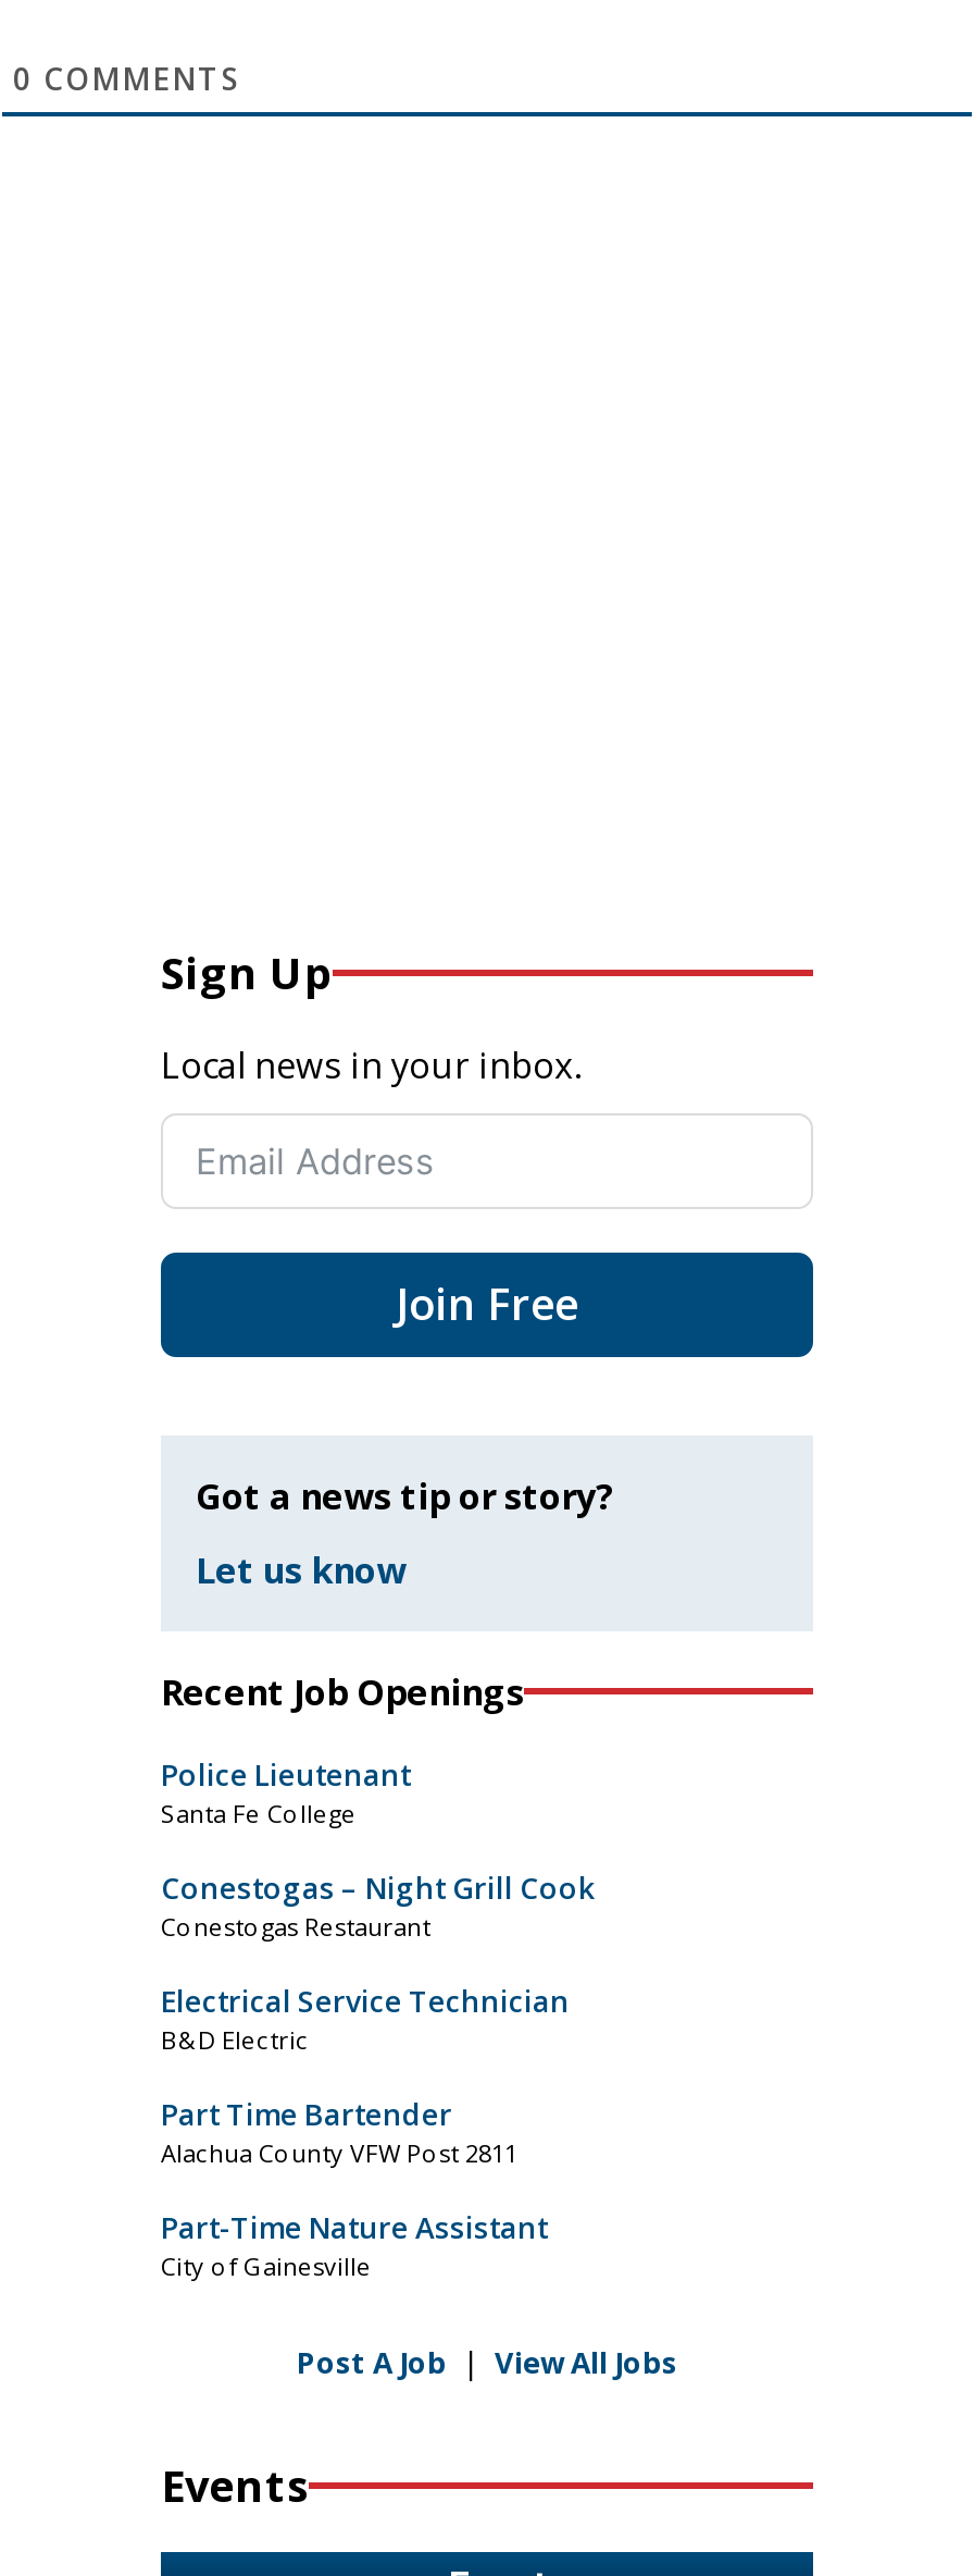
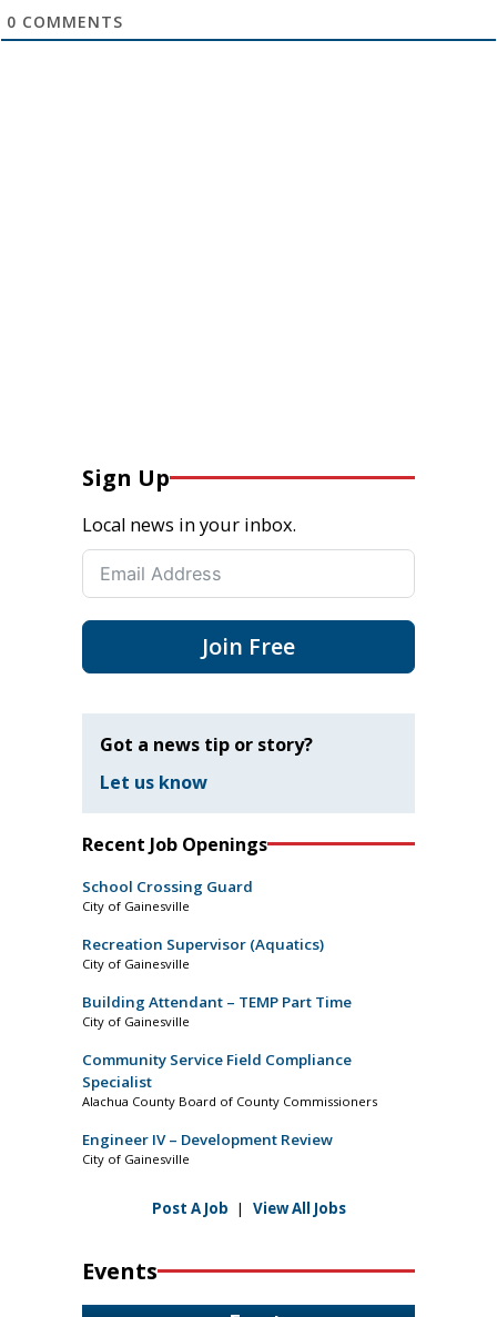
- Police Lieutenant
- Santa Fe College
+ School Crossing Guard
+ City of Gainesville

- Conestogas – Night Grill Cook
- Conestogas Restaurant
+ Recreation Supervisor (Aquatics)
+ City of Gainesville

- Electrical Service Technician
- B&D Electric
+ Building Attendant – TEMP Part Time
+ City of Gainesville

- Part Time Bartender
- Alachua County VFW Post 2811
+ Community Service Field Compliance
+ Specialist
+ Alachua County Board of County Commissioners

- Part-Time Nature Assistant
+ Engineer IV – Development Review
